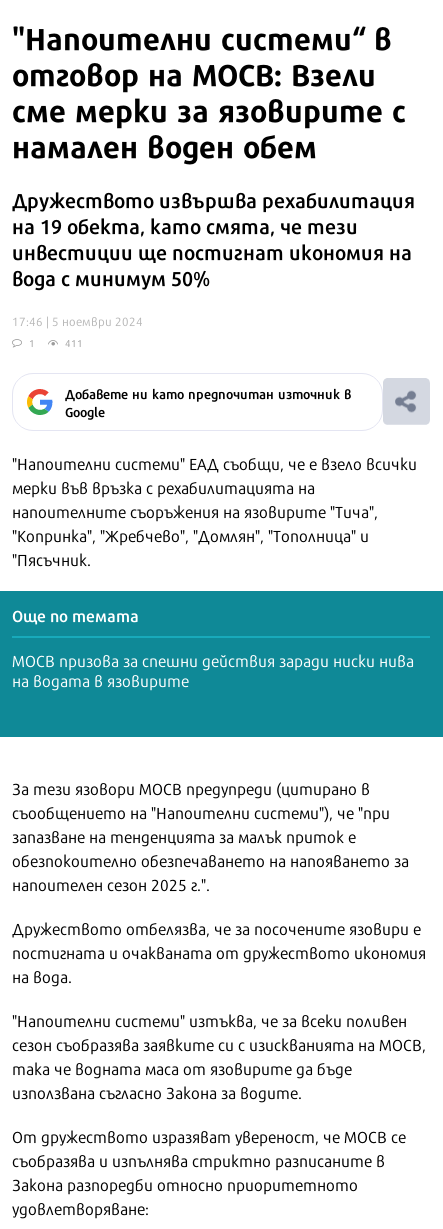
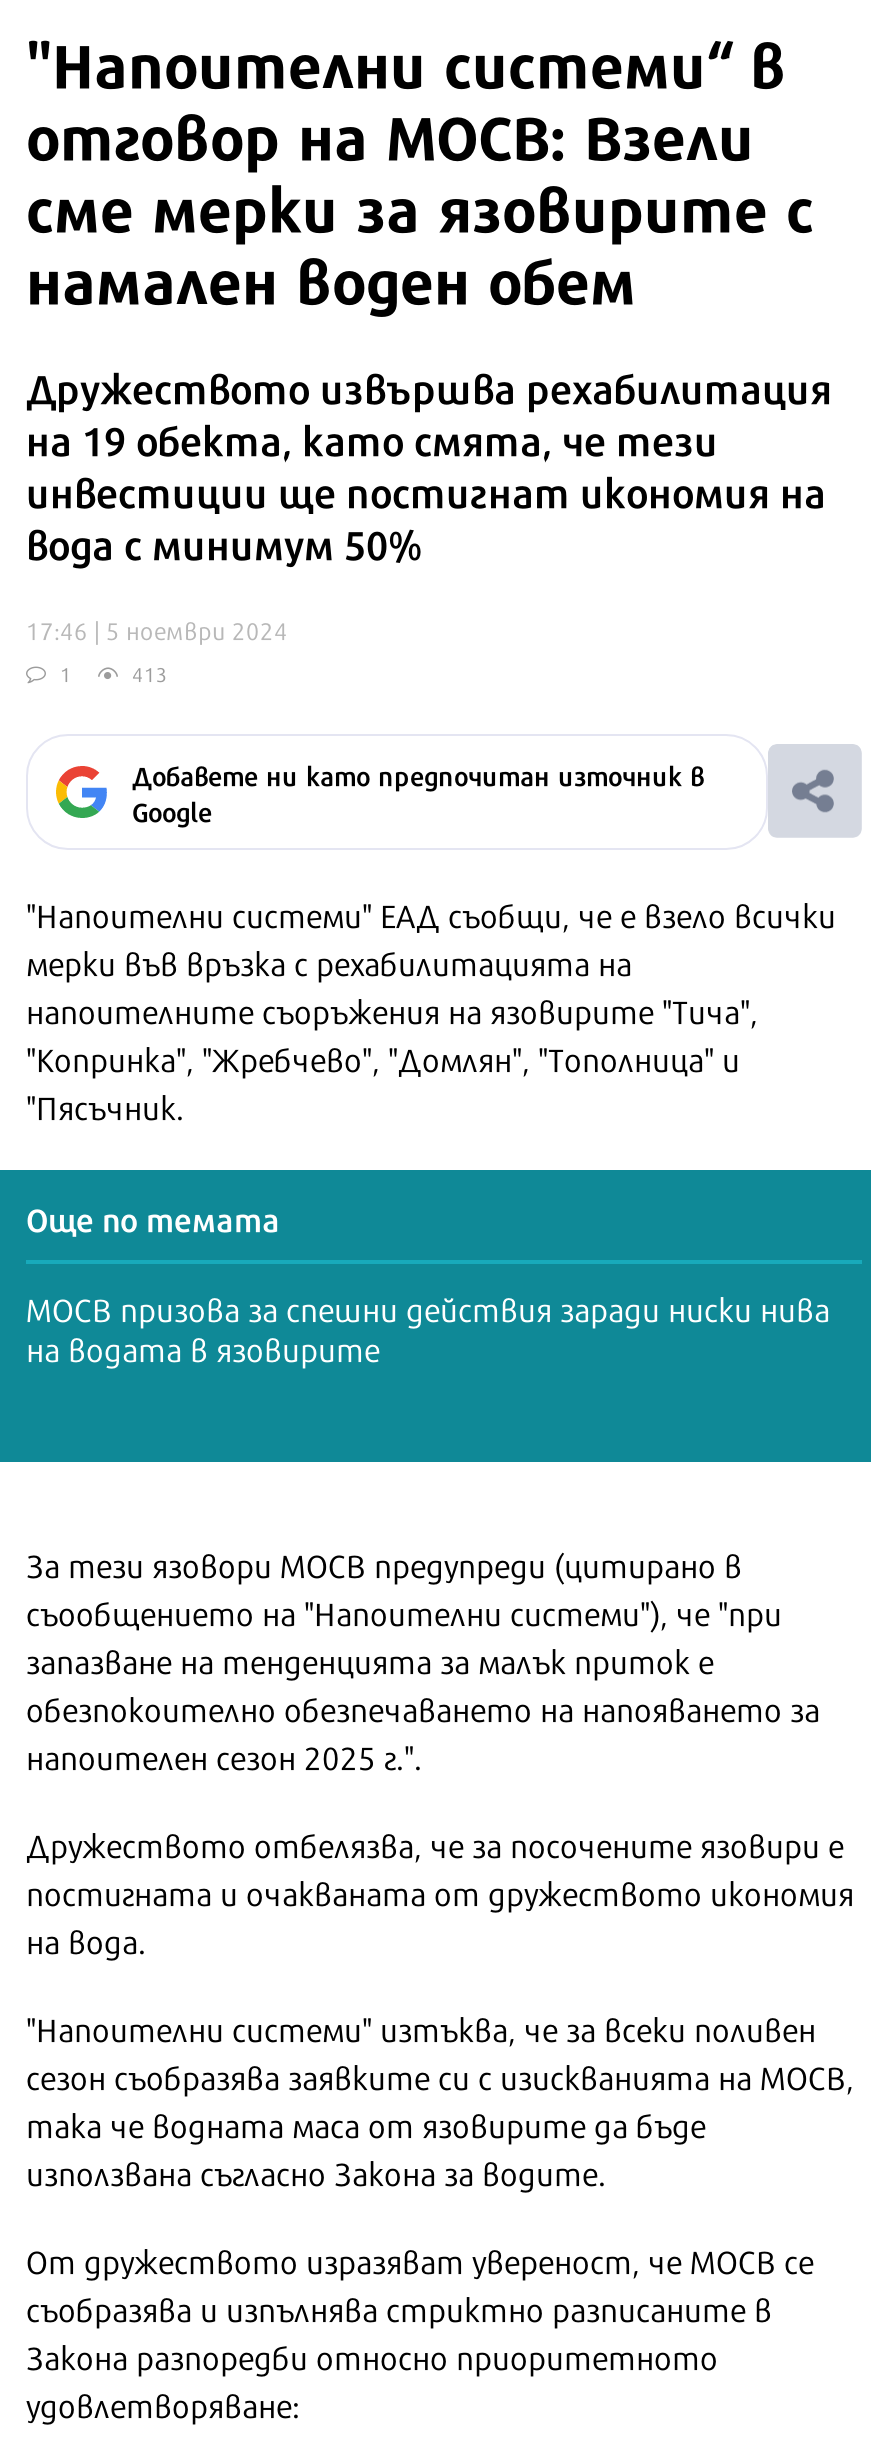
- 1 411
+ 1 413
